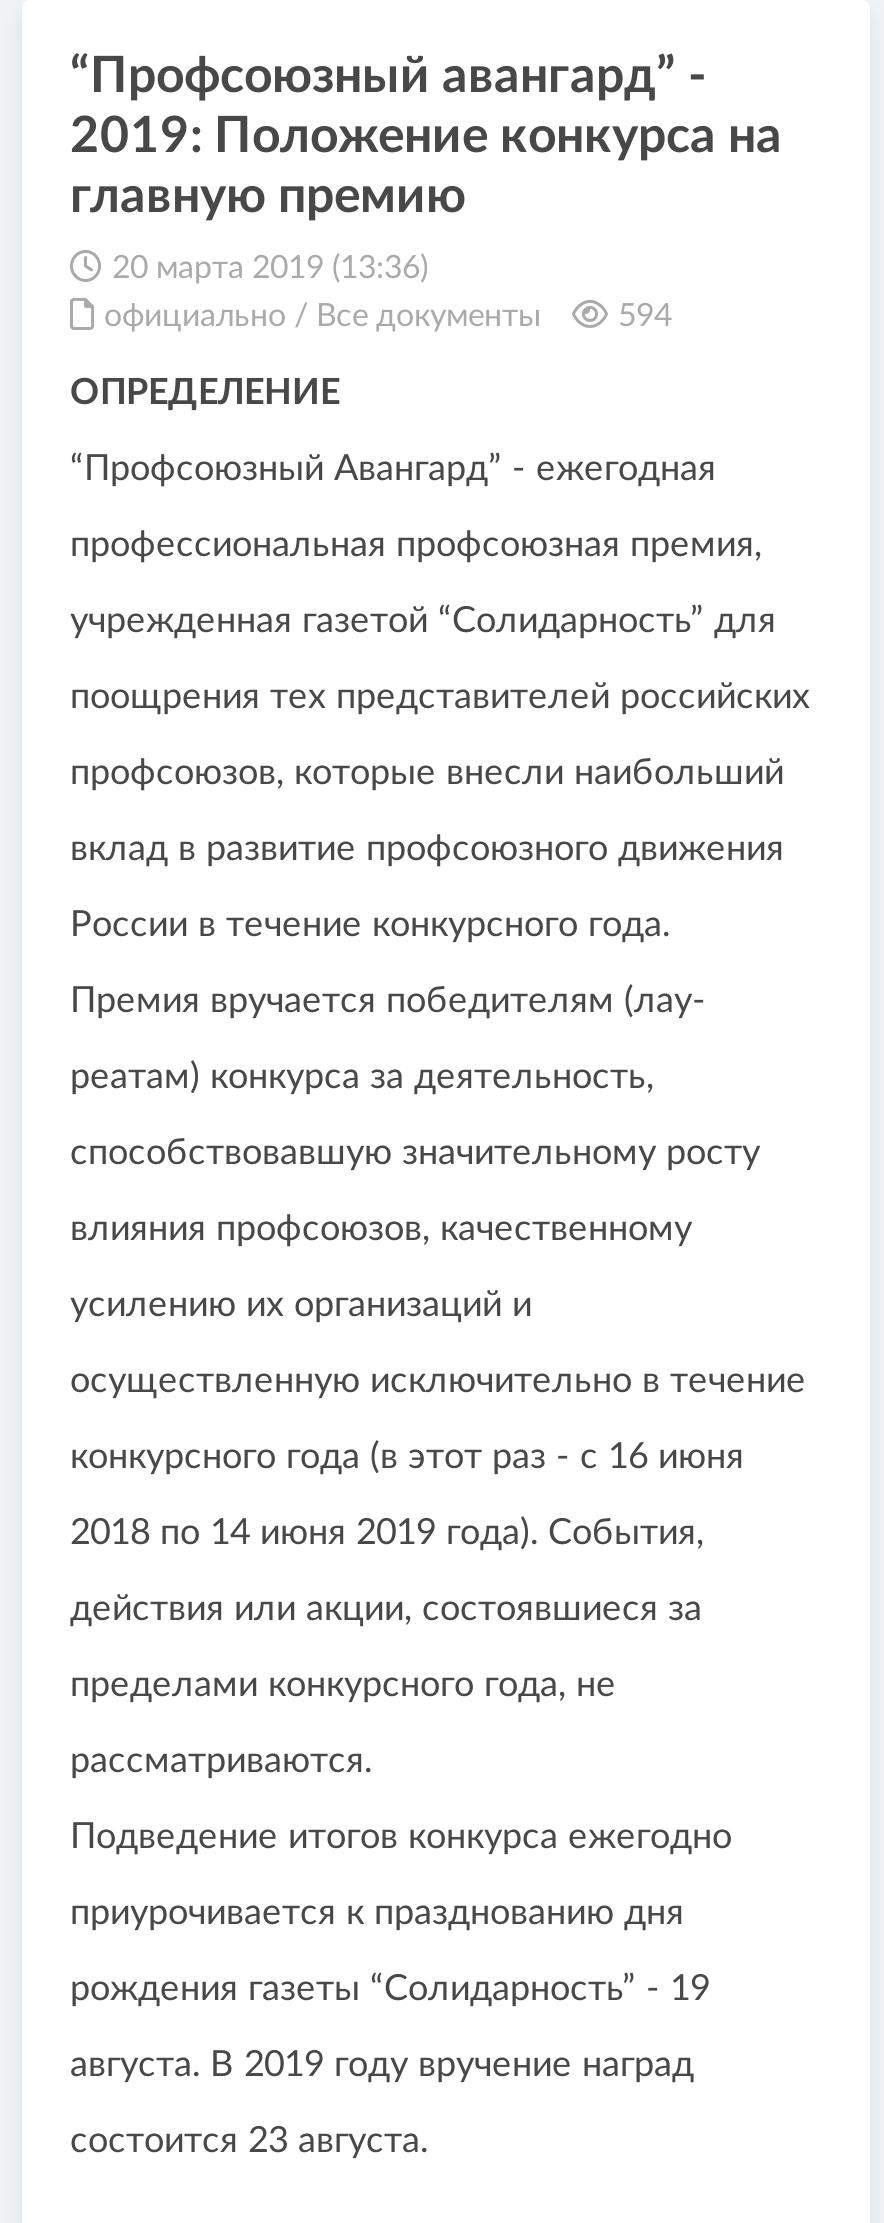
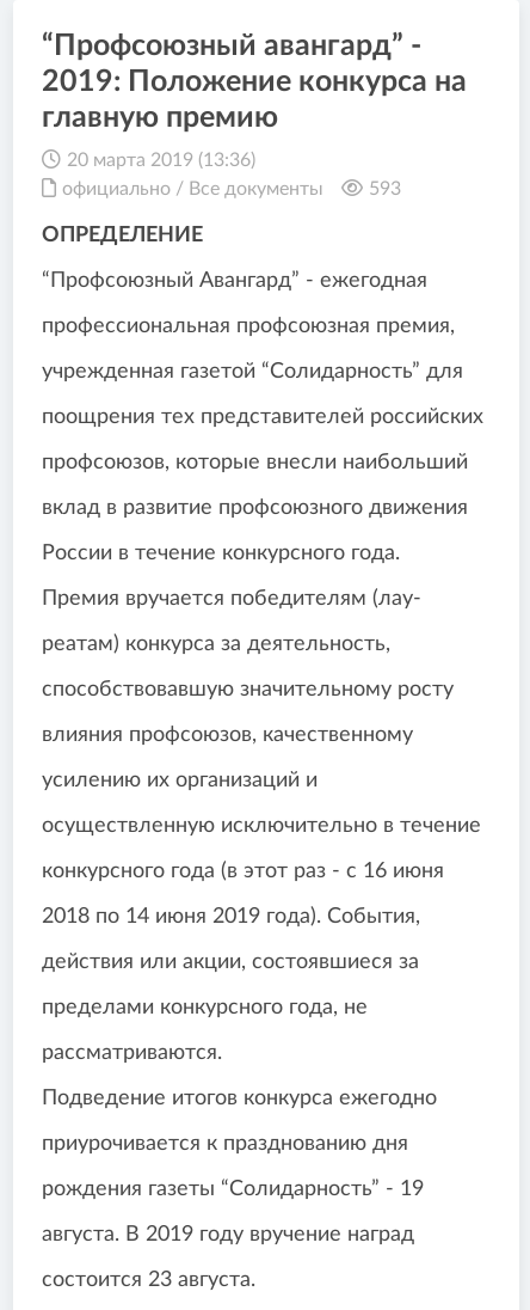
- 594
+ 593
